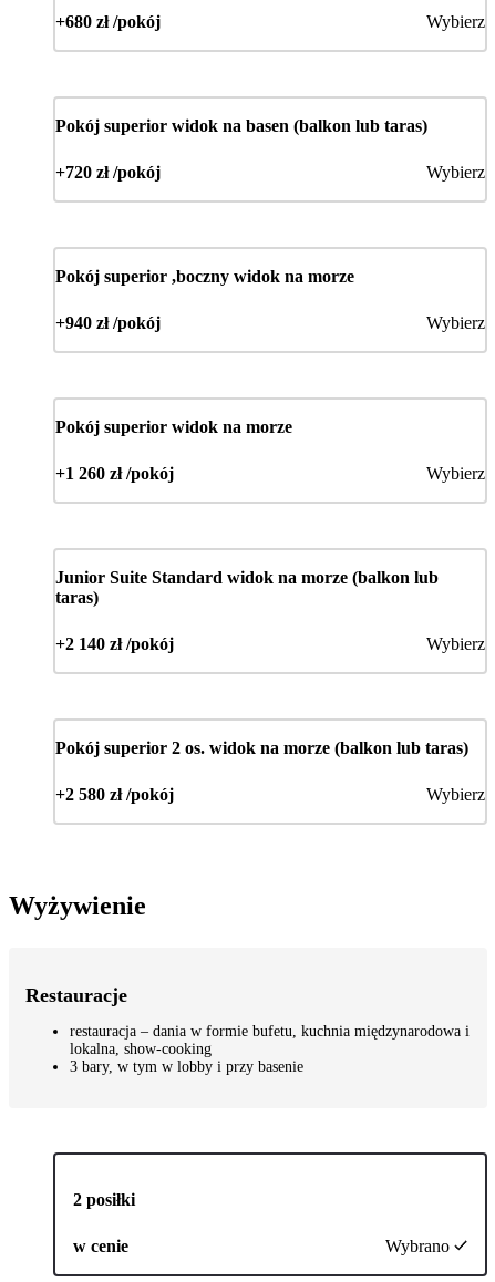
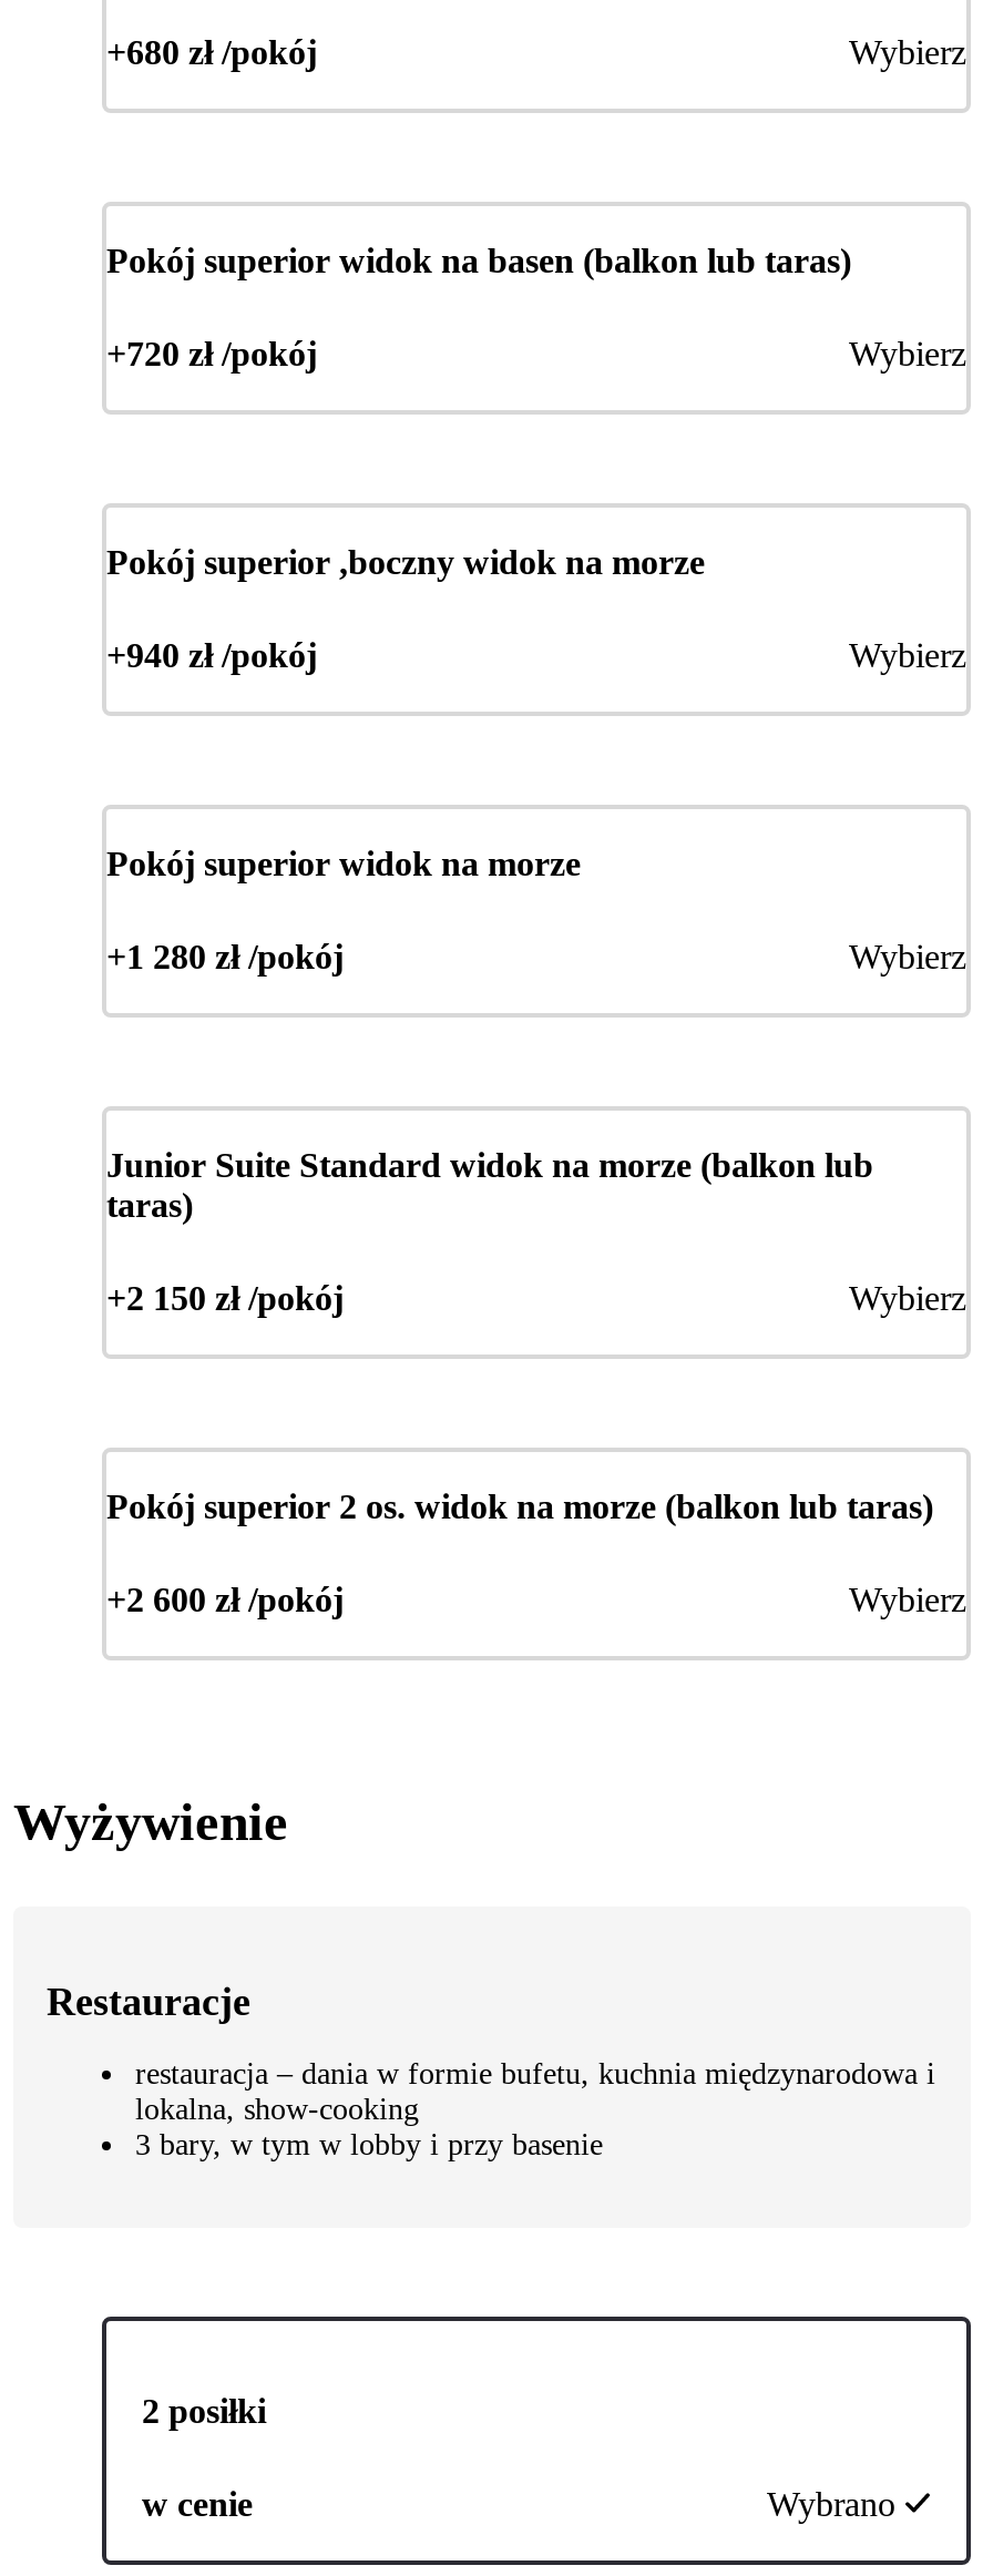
- +1 260 zł /pokój
+ +1 280 zł /pokój

- +2 140 zł /pokój
+ +2 150 zł /pokój

- +2 580 zł /pokój
+ +2 600 zł /pokój
